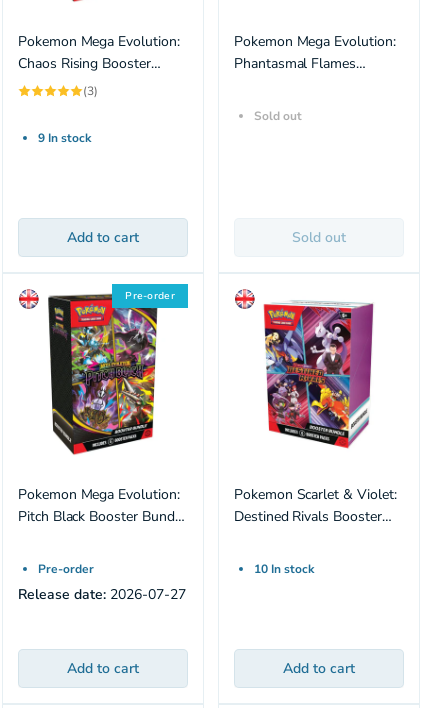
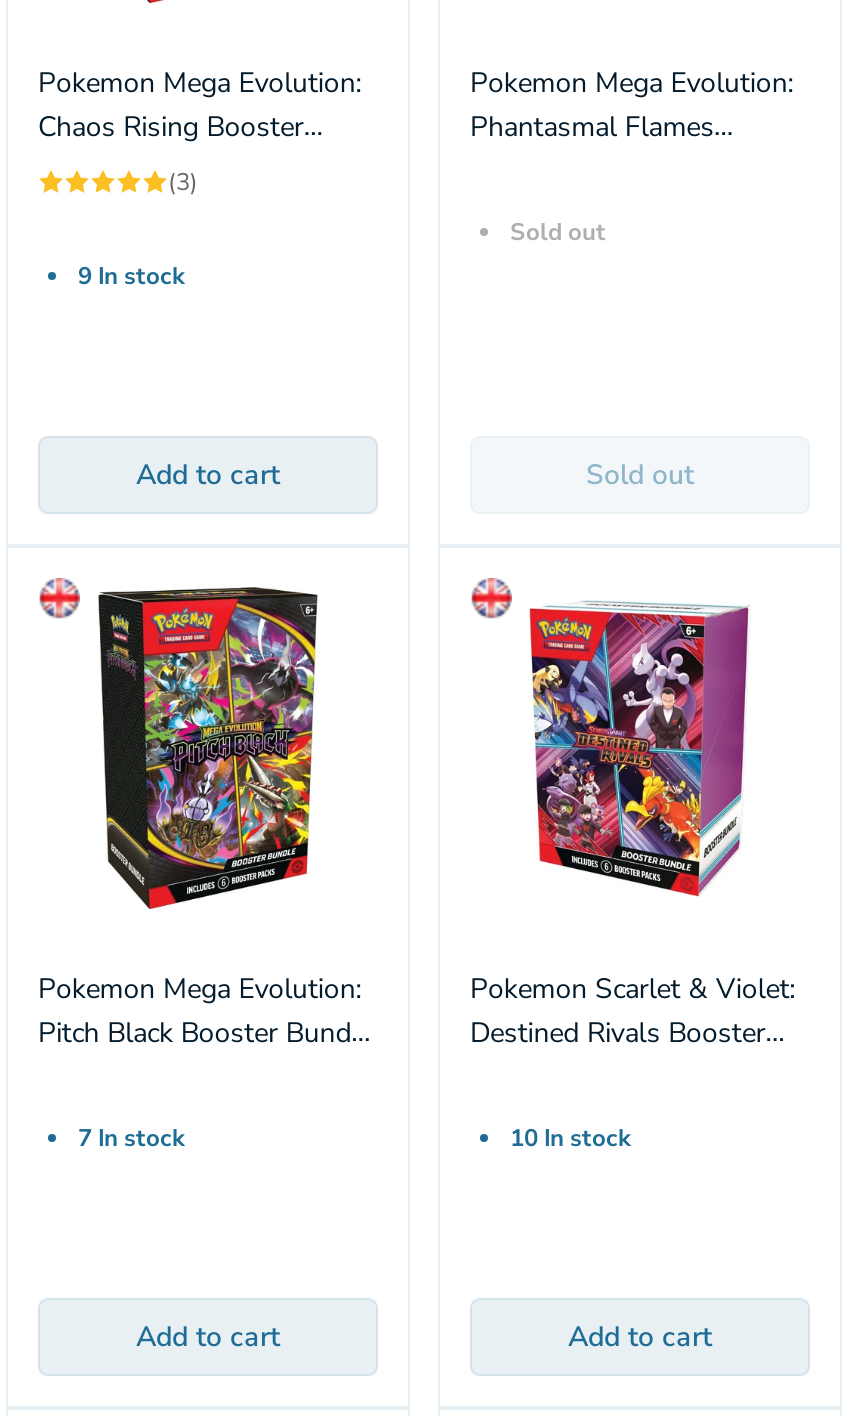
- Pre-order

- Pre-order
- Release date: 2026-07-27
+ 7 In stock
